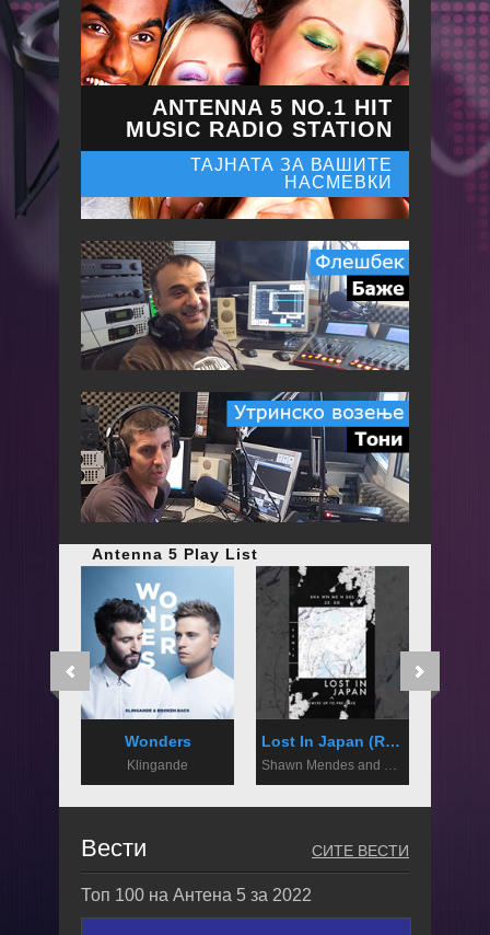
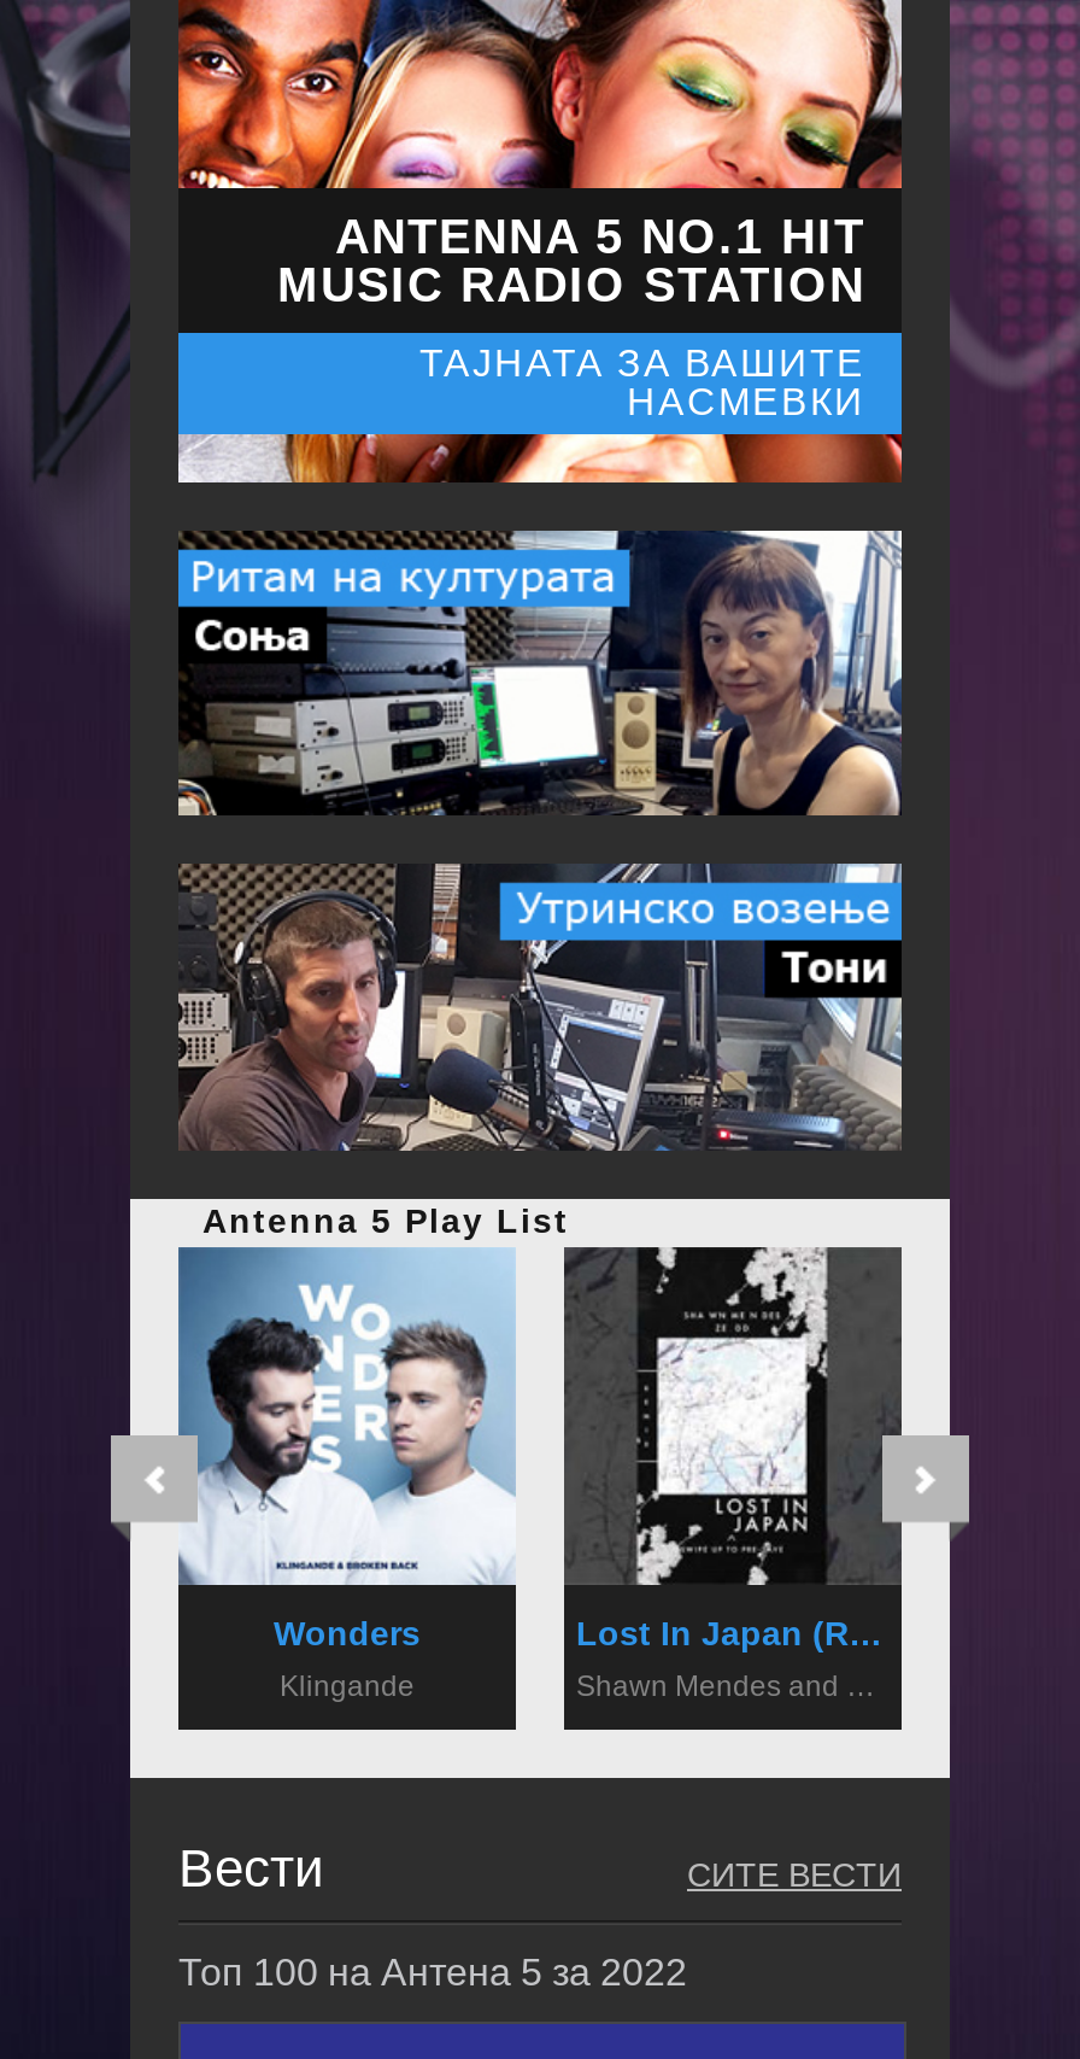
- [image]
+ [image]
